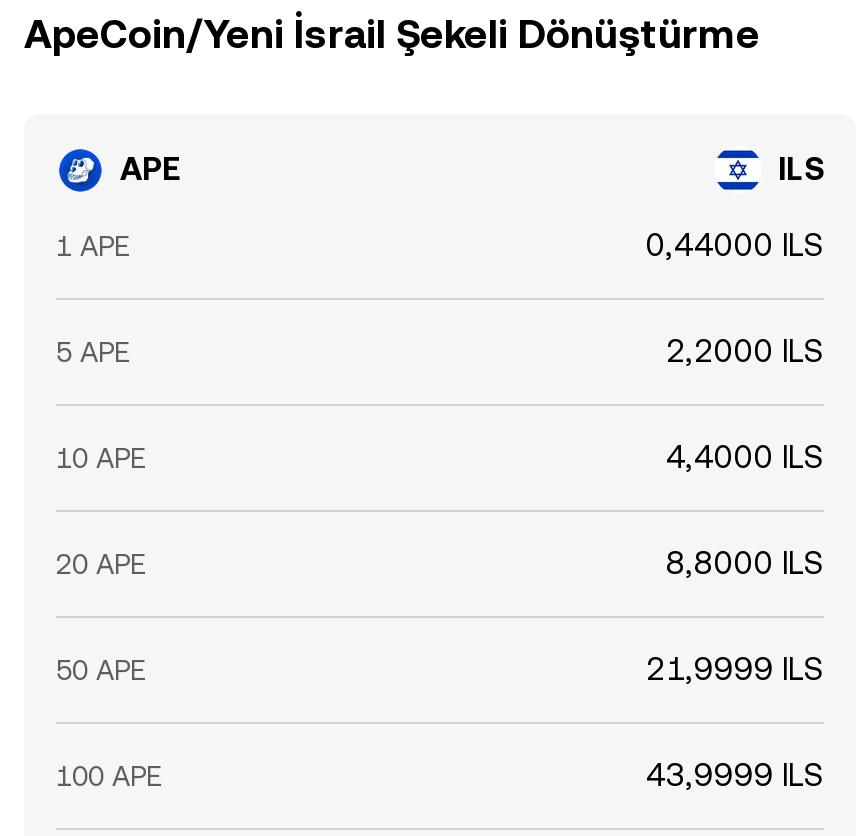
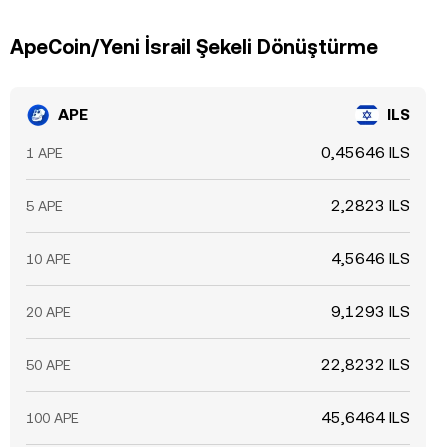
- 0,44000 ILS
+ 0,45646 ILS

- 2,2000 ILS
+ 2,2823 ILS

- 4,4000 ILS
+ 4,5646 ILS

- 8,8000 ILS
+ 9,1293 ILS

- 21,9999 ILS
+ 22,8232 ILS

- 43,9999 ILS
+ 45,6464 ILS
